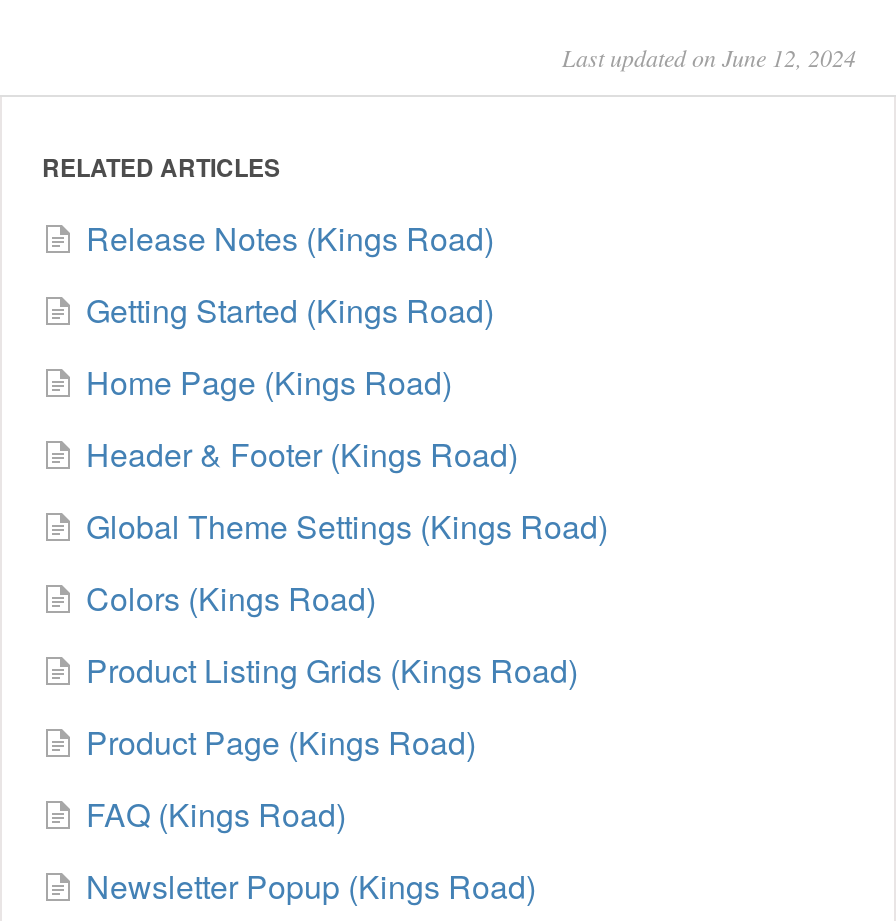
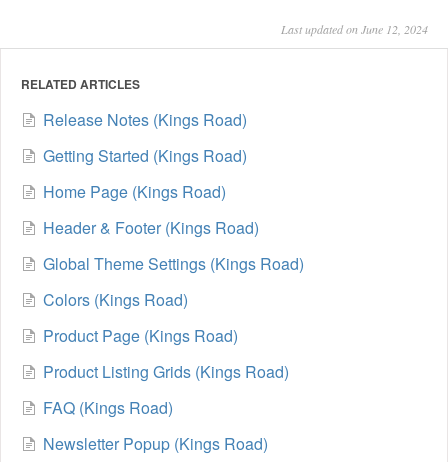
moved down: Product Listing Grids (Kings Road)

moved up: Product Page (Kings Road)
